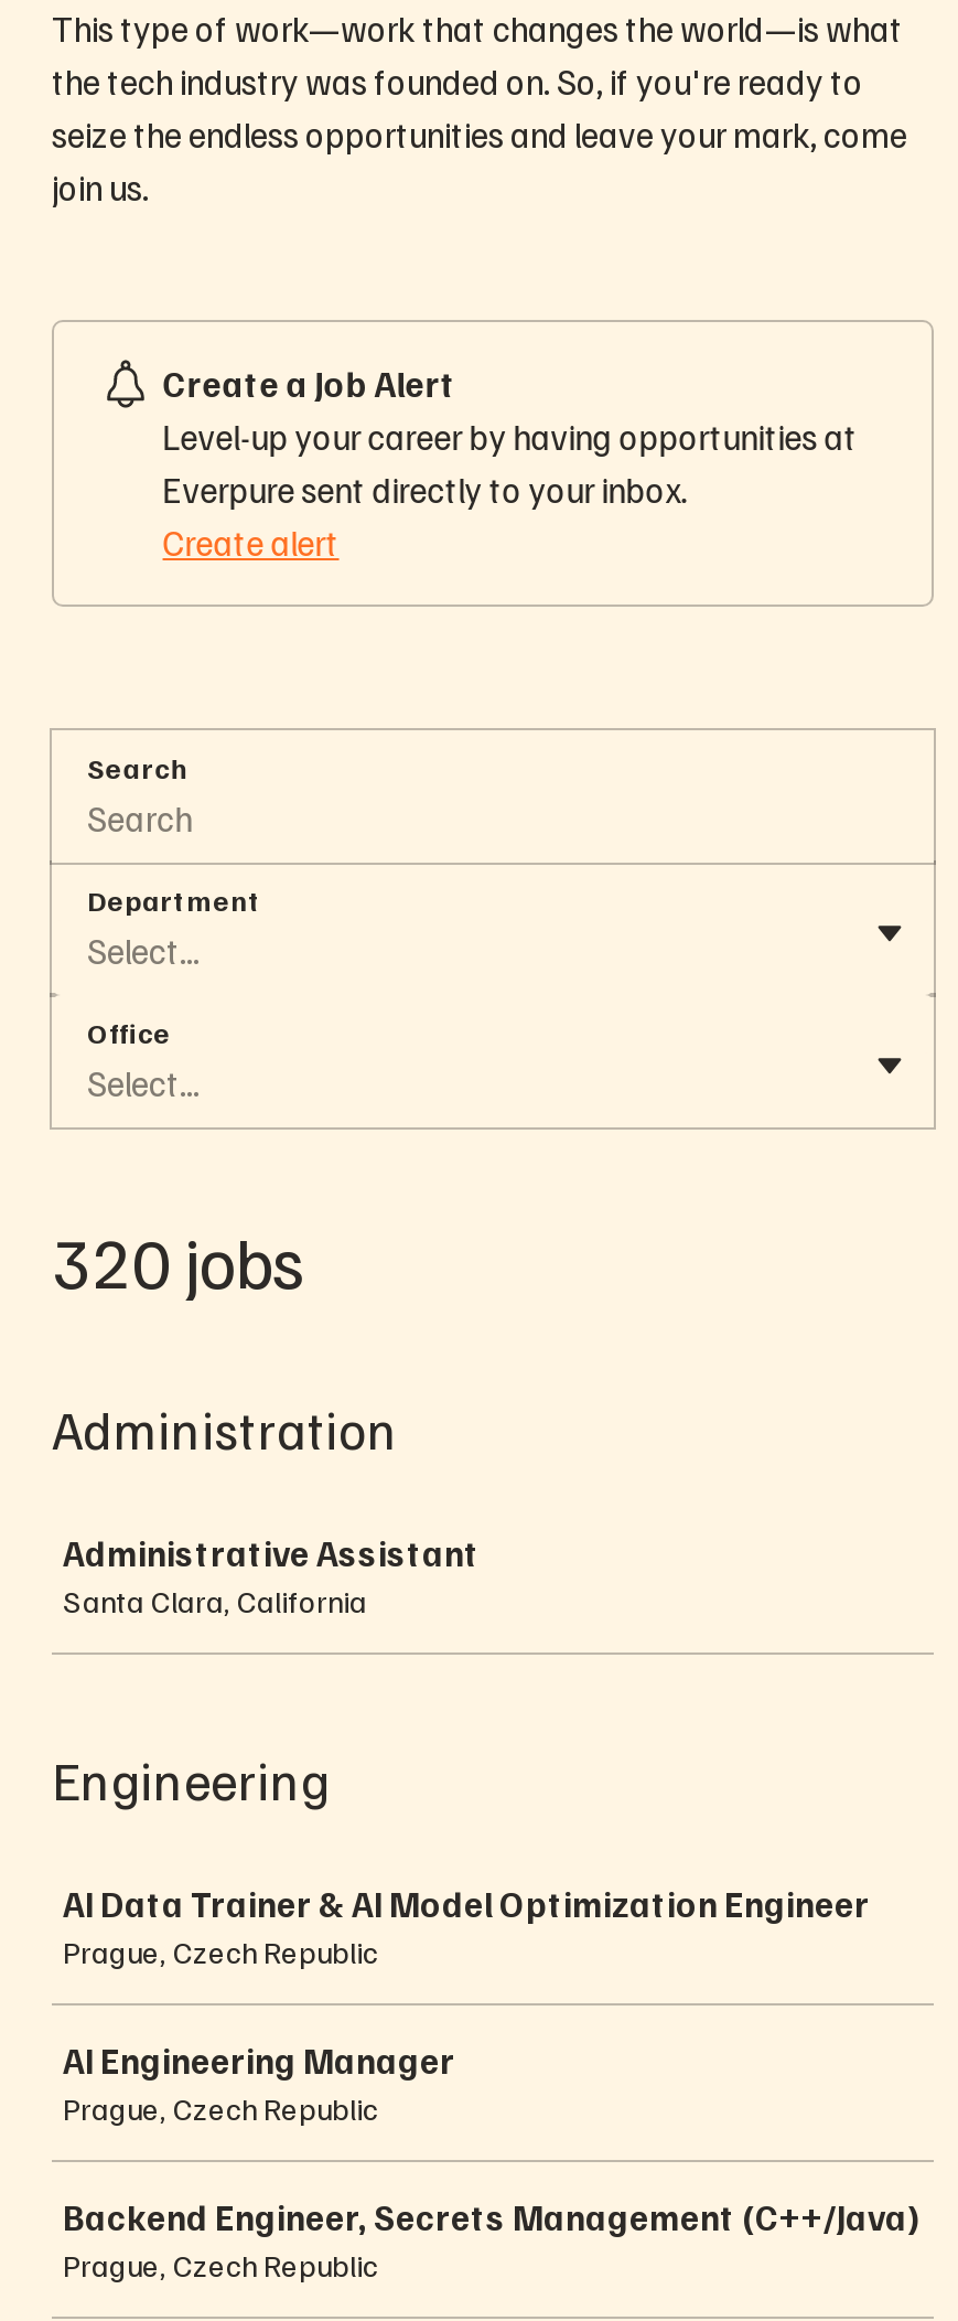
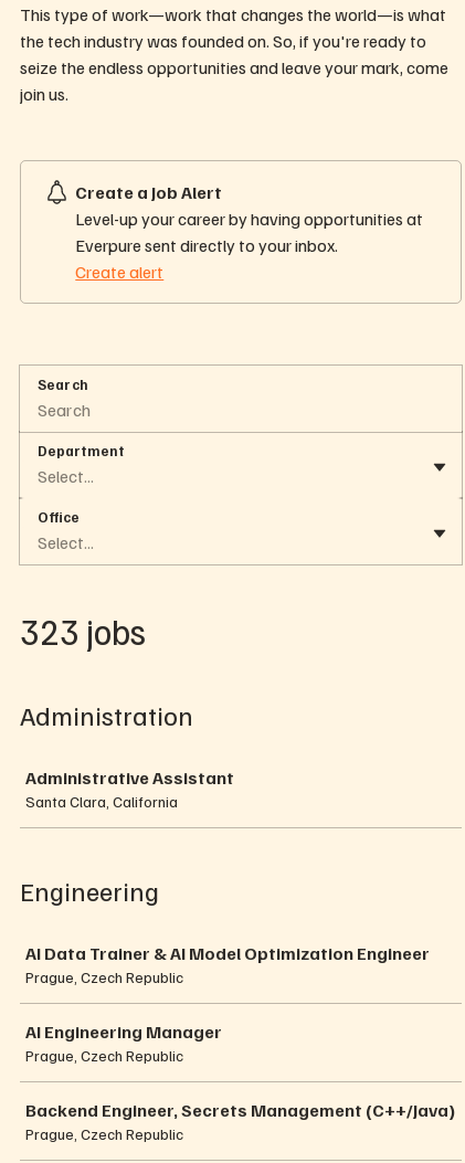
- 320 jobs
+ 323 jobs
